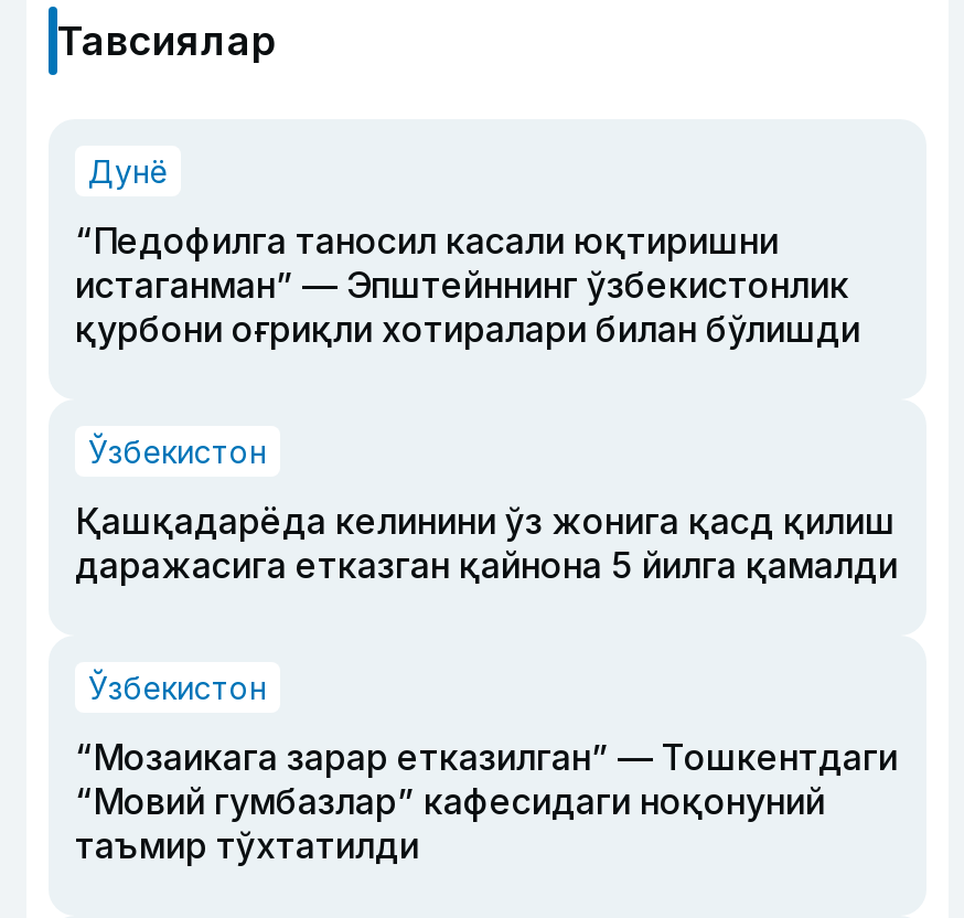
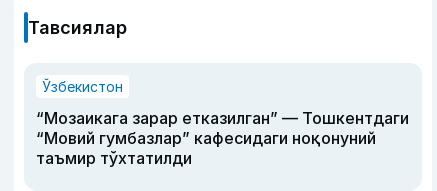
- Дунё
- “Педофилга таносил касали юқтиришни
- истаганман” — Эпштейннинг ўзбекистонлик
- қурбони оғриқли хотиралари билан бўлишди
- Ўзбекистон
- Қашқадарёда келинини ўз жонига қасд қилиш
- даражасига етказган қайнона 5 йилга қамалди
